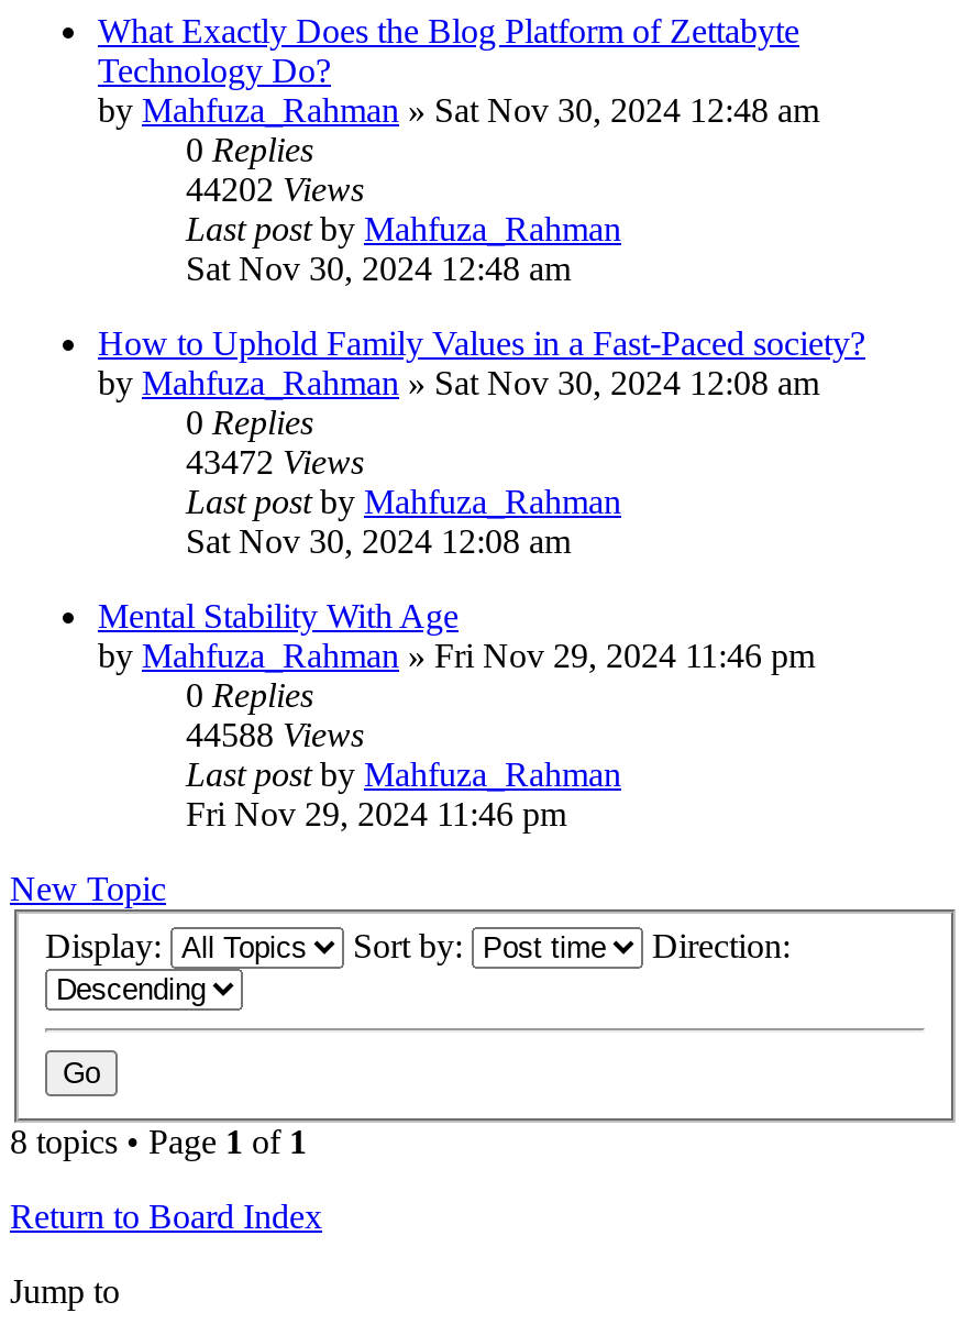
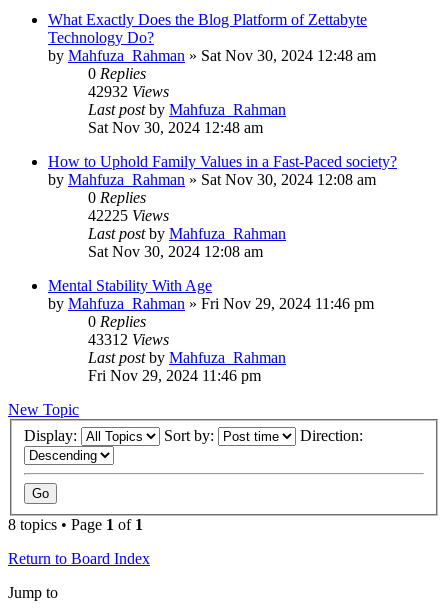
- 44202 Views
+ 42932 Views

- 43472 Views
+ 42225 Views

- 44588 Views
+ 43312 Views
